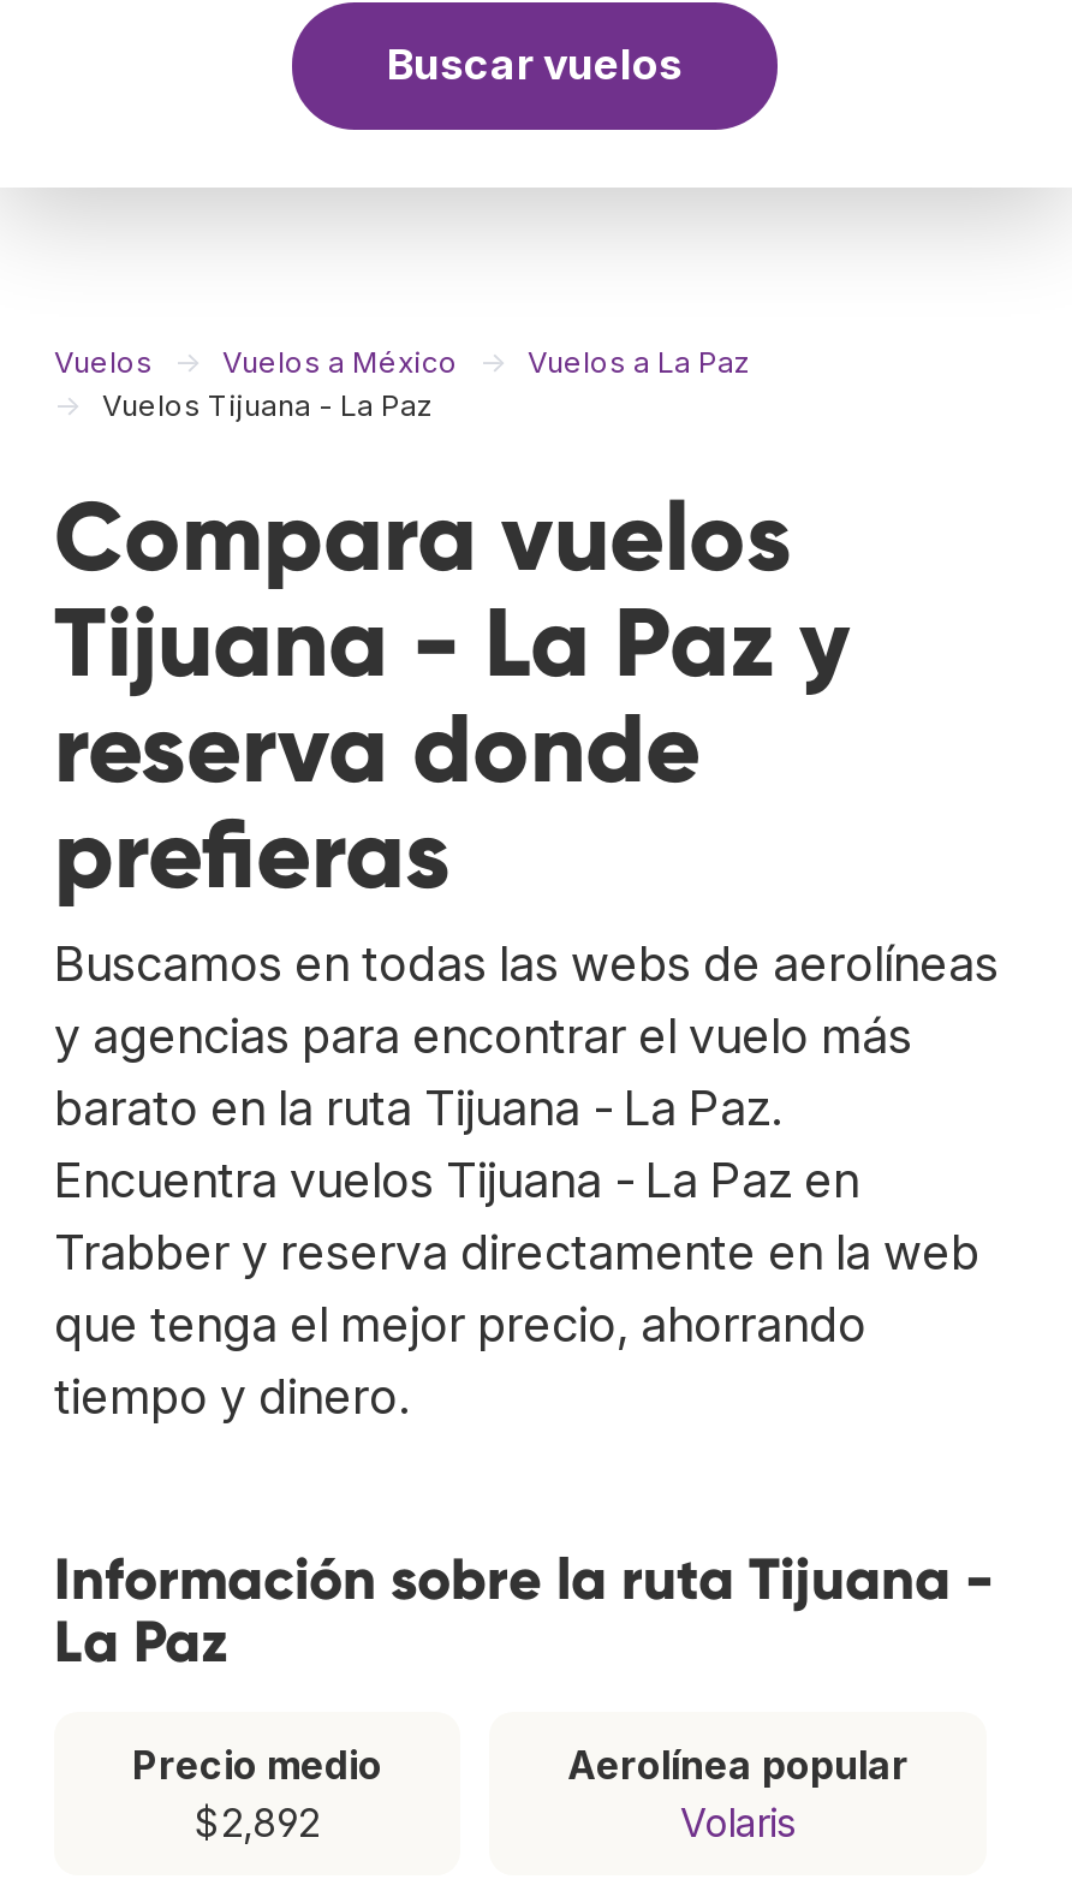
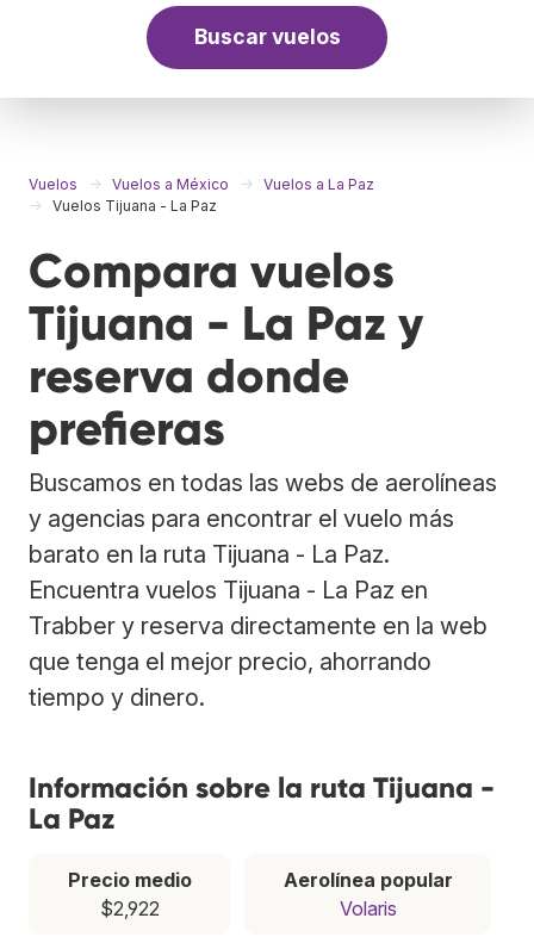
- $2,892
+ $2,922
